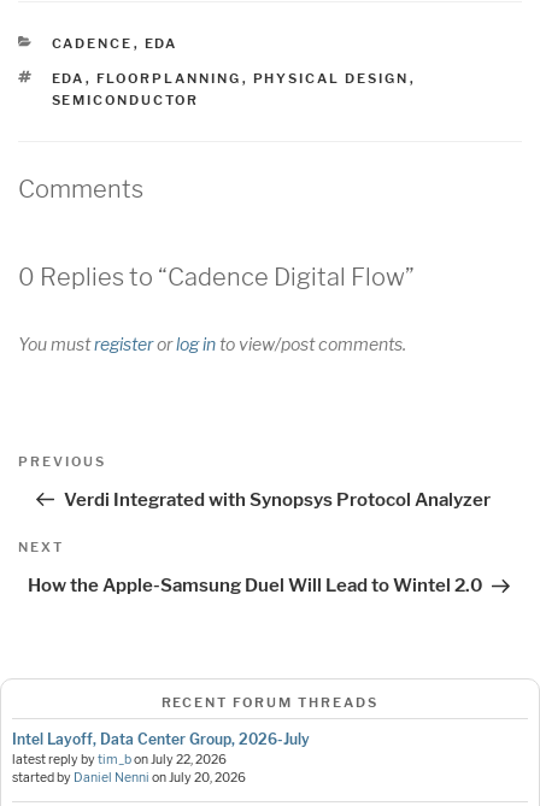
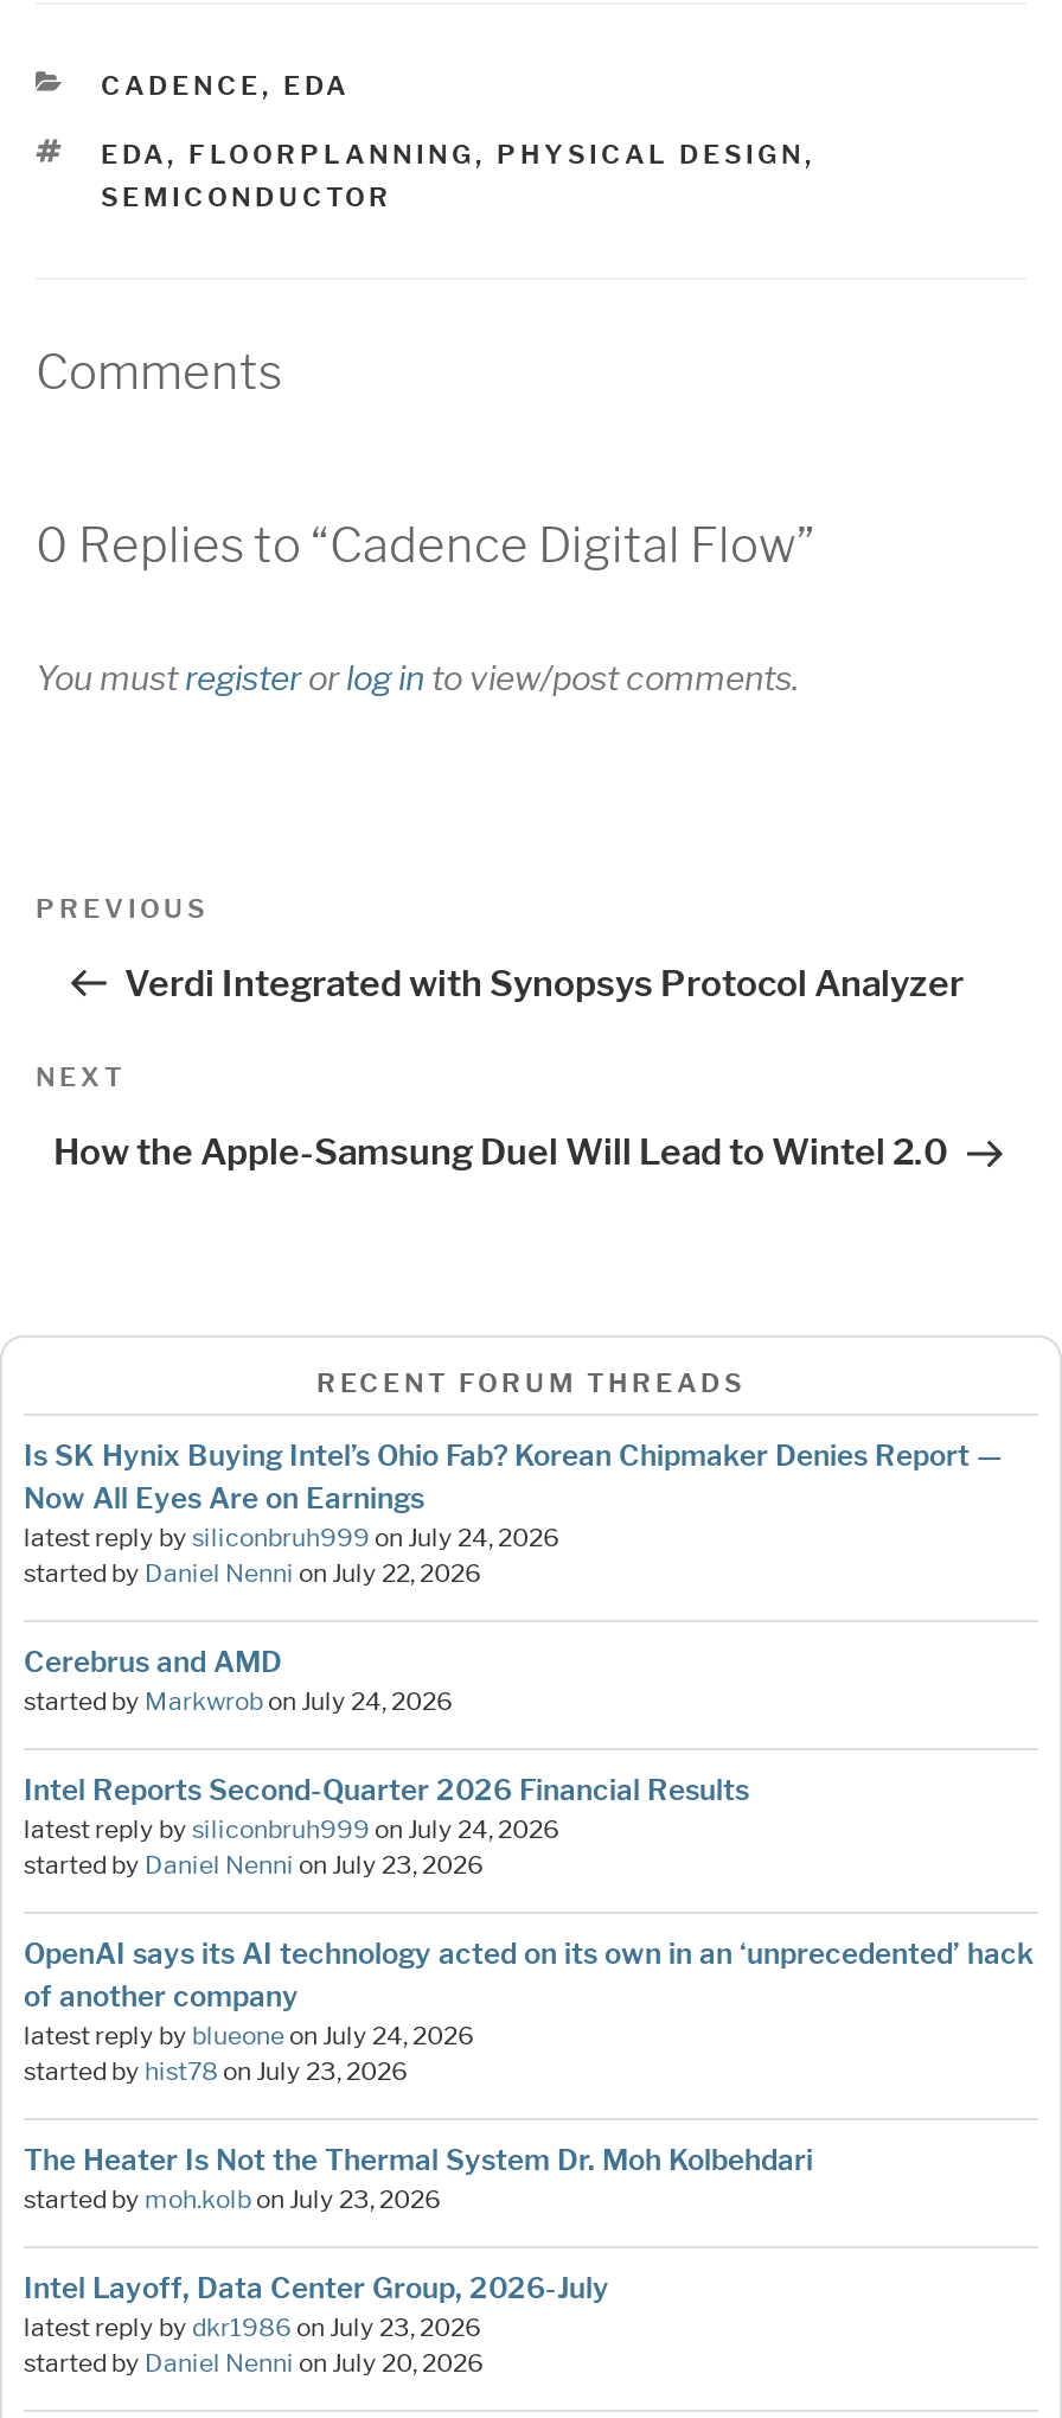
+ Is SK Hynix Buying Intel’s Ohio Fab? Korean Chipmaker Denies Report —
+ Now All Eyes Are on Earnings
+ latest reply by siliconbruh999 on July 24, 2026
+ started by Daniel Nenni on July 22, 2026
+ Cerebrus and AMD
+ started by Markwrob on July 24, 2026
+ Intel Reports Second-Quarter 2026 Financial Results
+ latest reply by siliconbruh999 on July 24, 2026
+ started by Daniel Nenni on July 23, 2026
+ OpenAI says its AI technology acted on its own in an ‘unprecedented’ hack
+ of another company
+ latest reply by blueone on July 24, 2026
+ started by hist78 on July 23, 2026
+ The Heater Is Not the Thermal System Dr. Moh Kolbehdari
+ started by moh.kolb on July 23, 2026

- latest reply by tim_b on July 22, 2026
+ latest reply by dkr1986 on July 23, 2026
